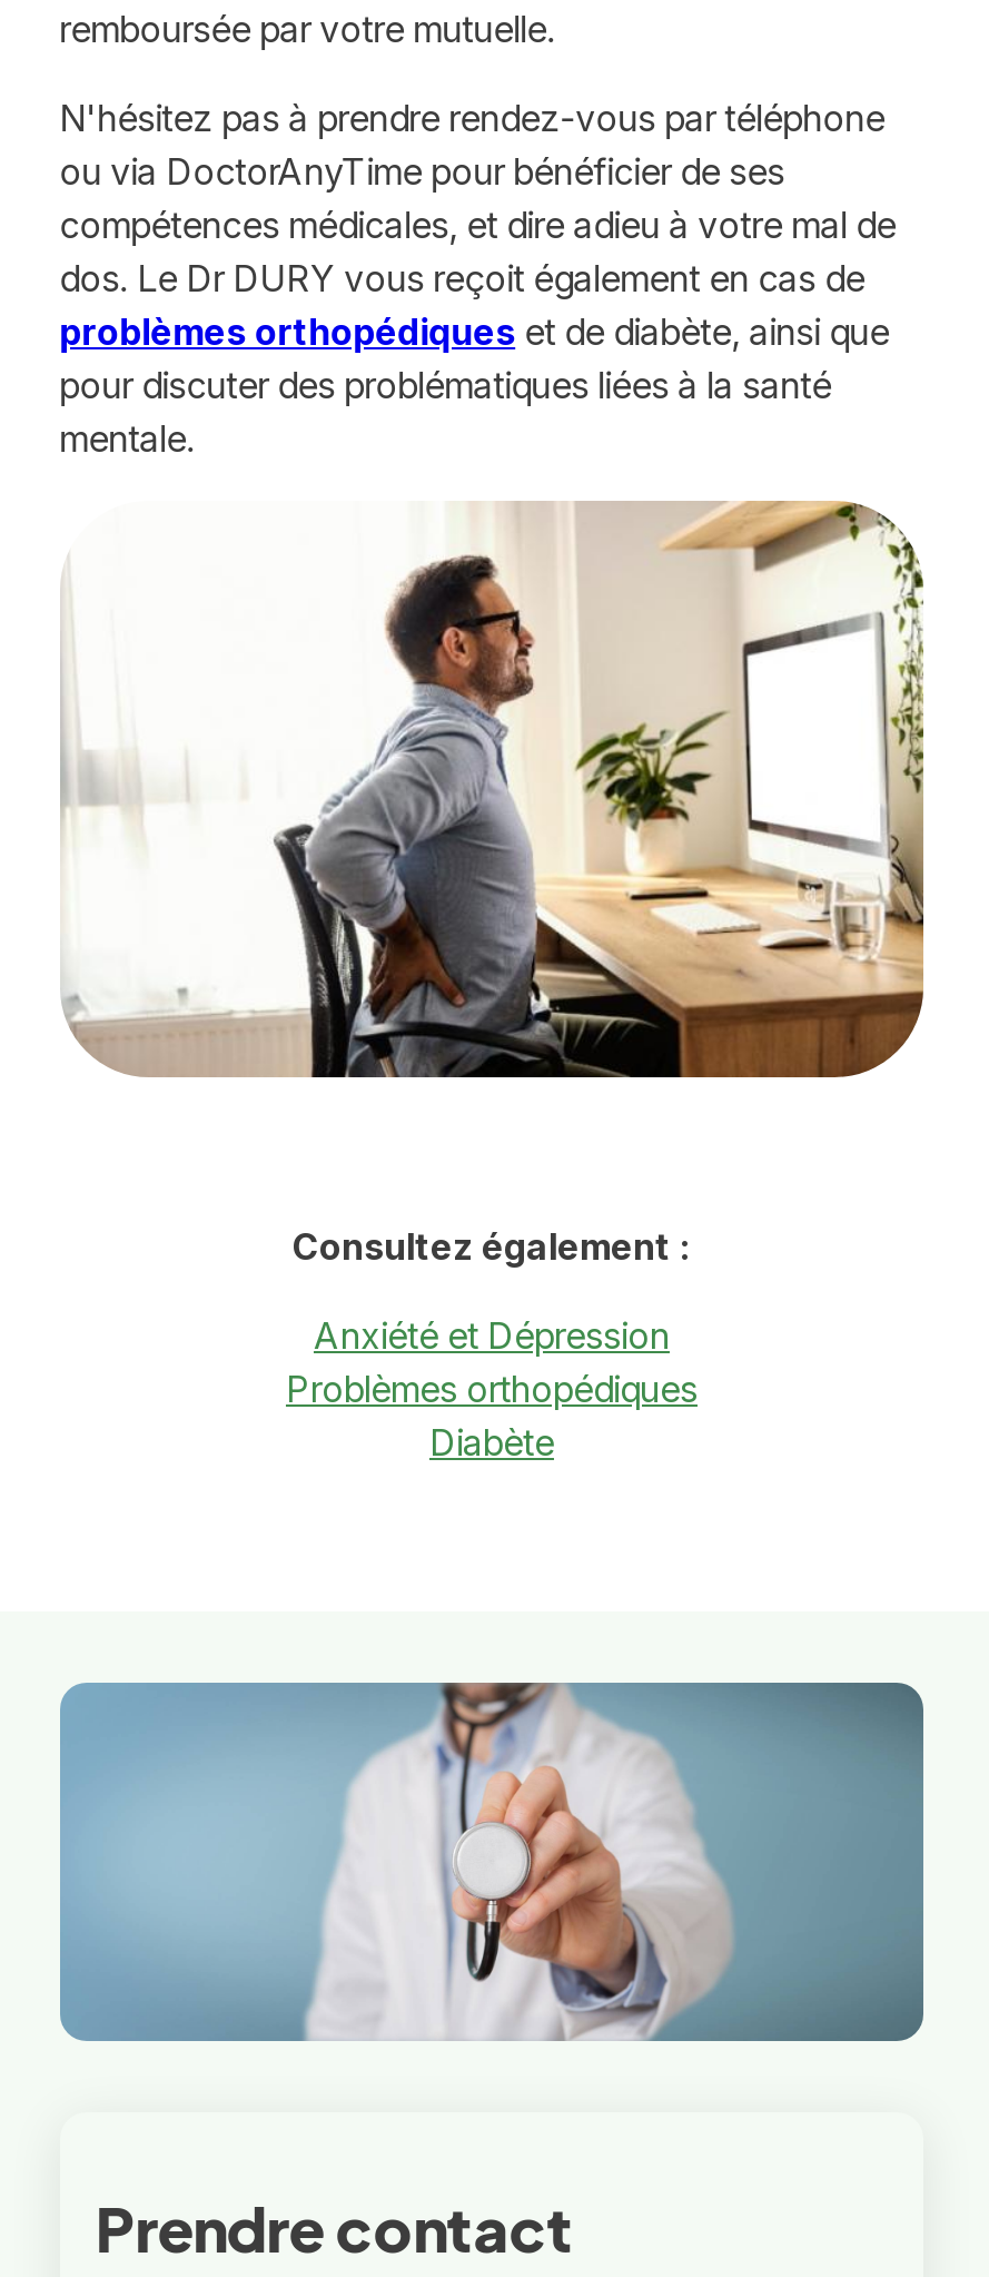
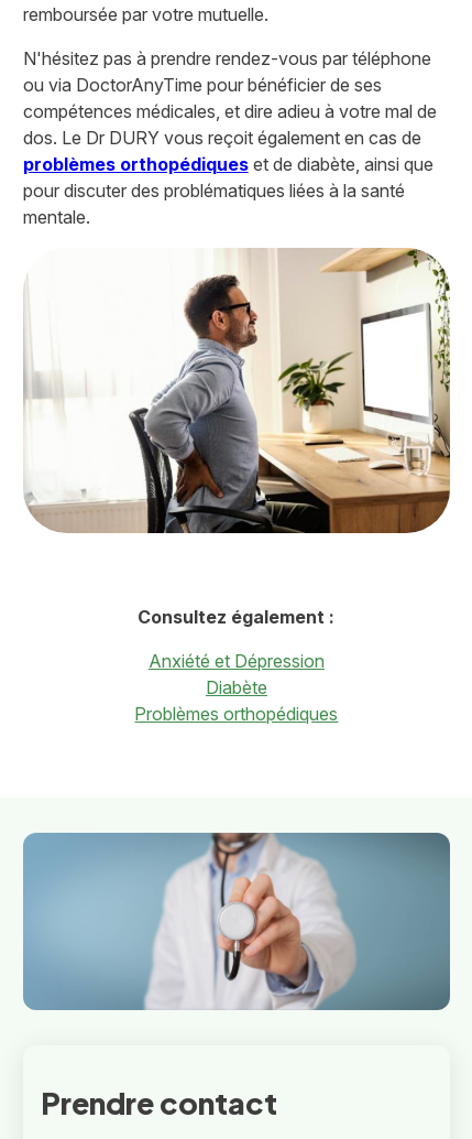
moved down: Problèmes orthopédiques

moved up: Diabète
